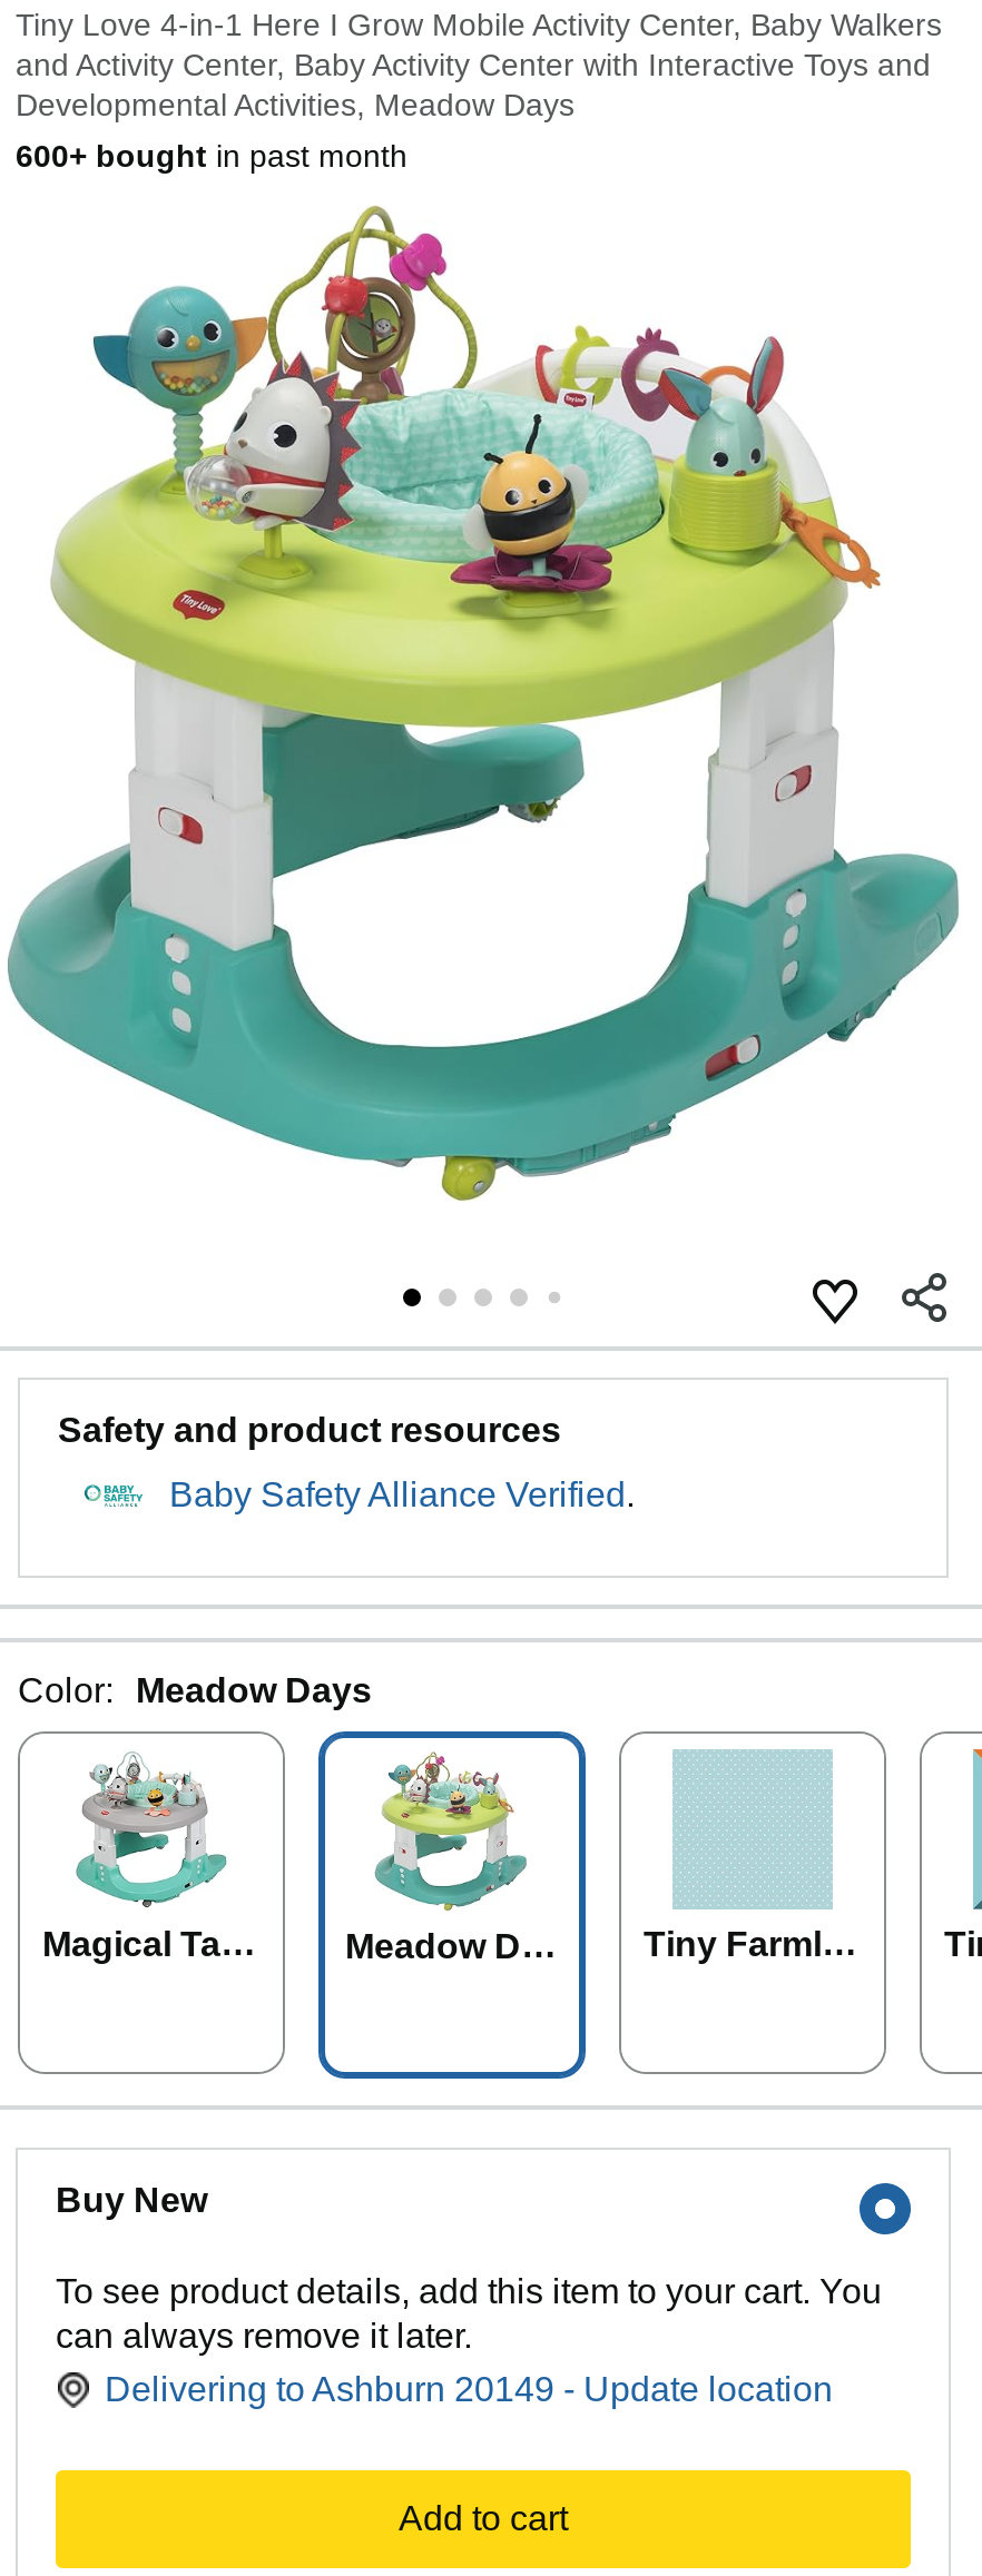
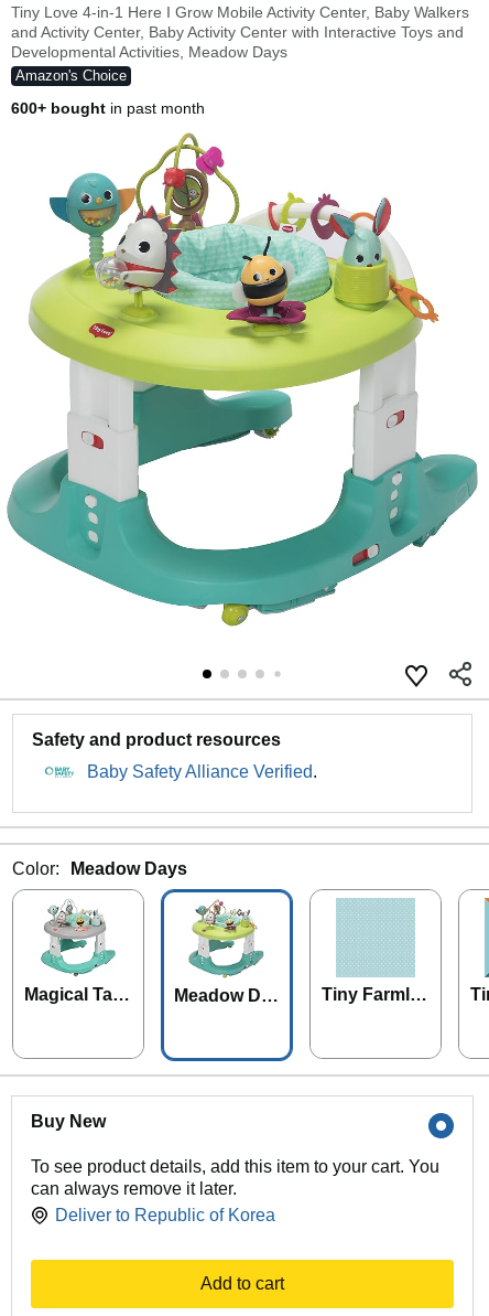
+ Amazon's Choice

- Delivering to Ashburn 20149 - Update location
+ Deliver to Republic of Korea
